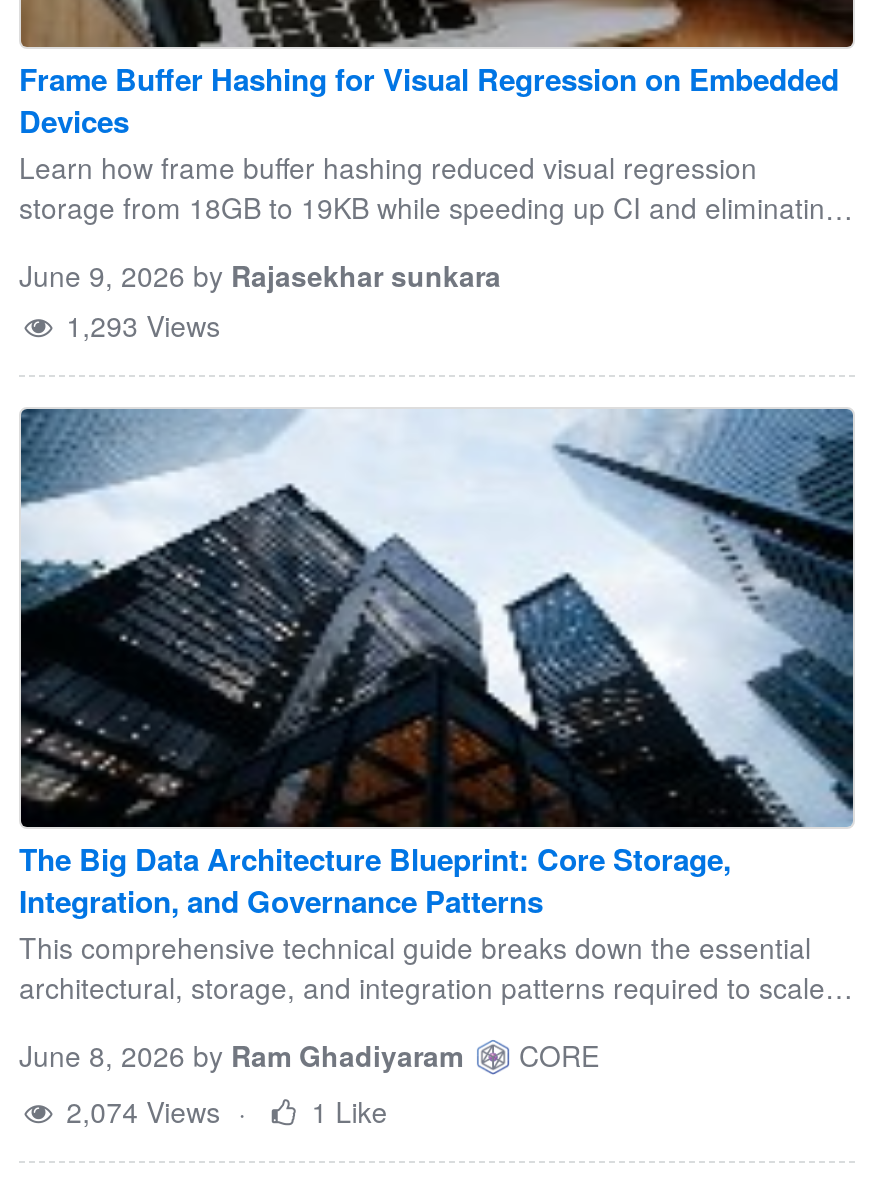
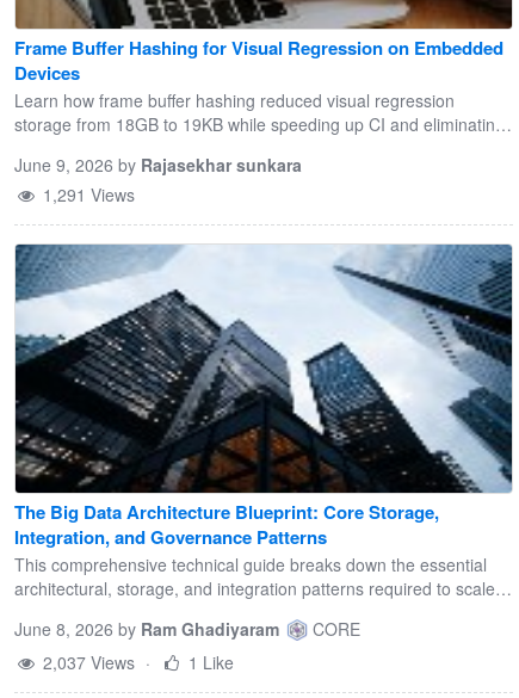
- 1,293 Views
+ 1,291 Views

- 2,074 Views · 1 Like
+ 2,037 Views · 1 Like
